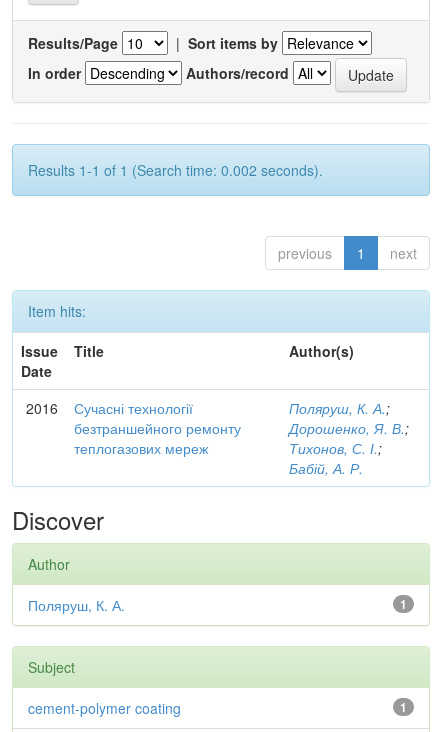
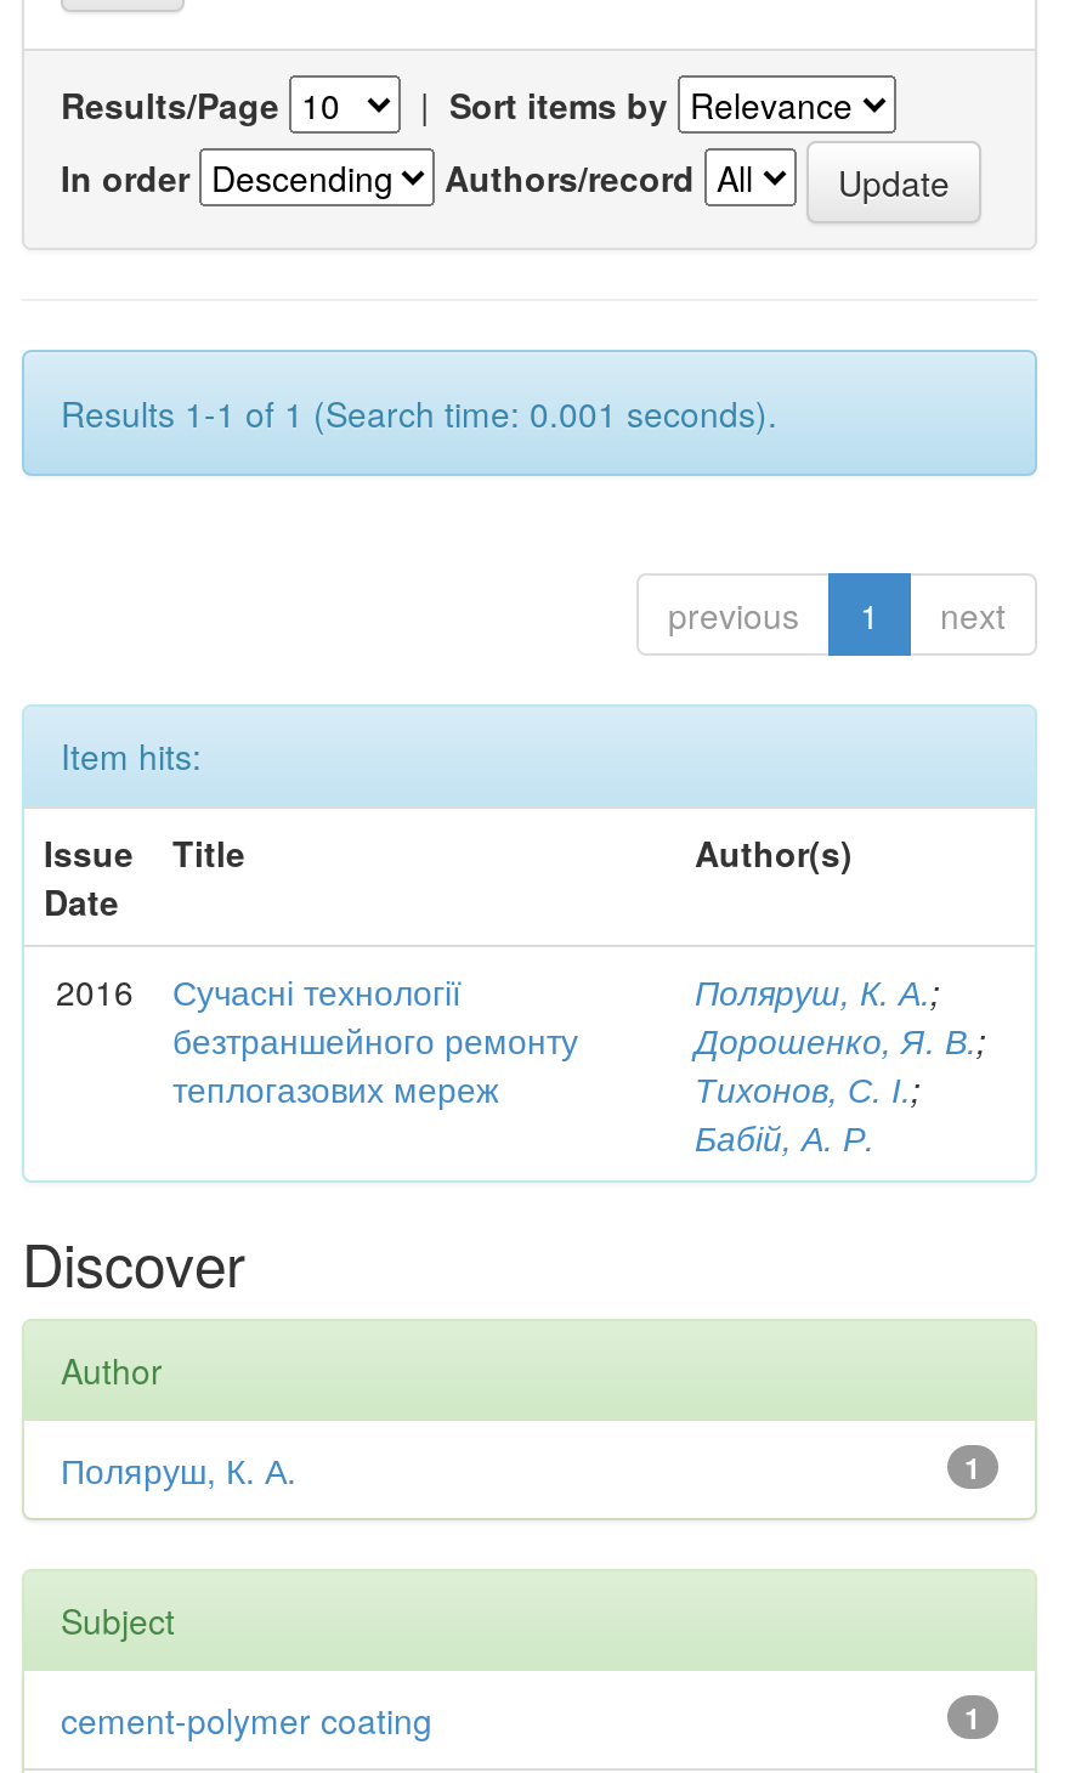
- Results 1-1 of 1 (Search time: 0.002 seconds).
+ Results 1-1 of 1 (Search time: 0.001 seconds).
